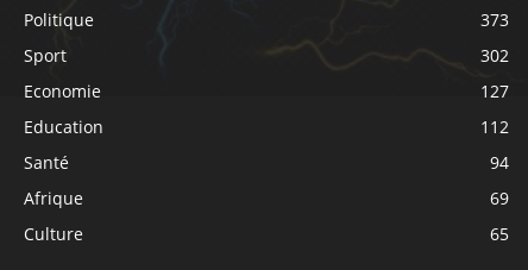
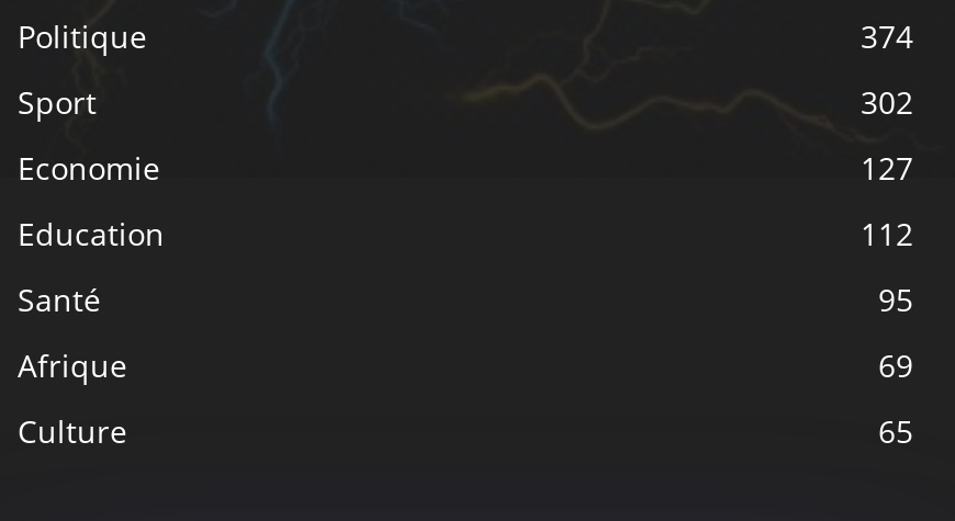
- 373
+ 374

- 94
+ 95
